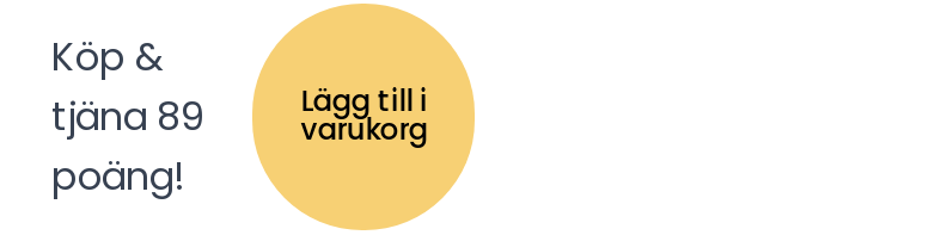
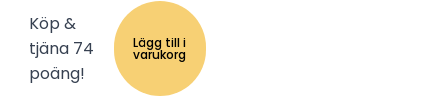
- tjäna 89
+ tjäna 74
